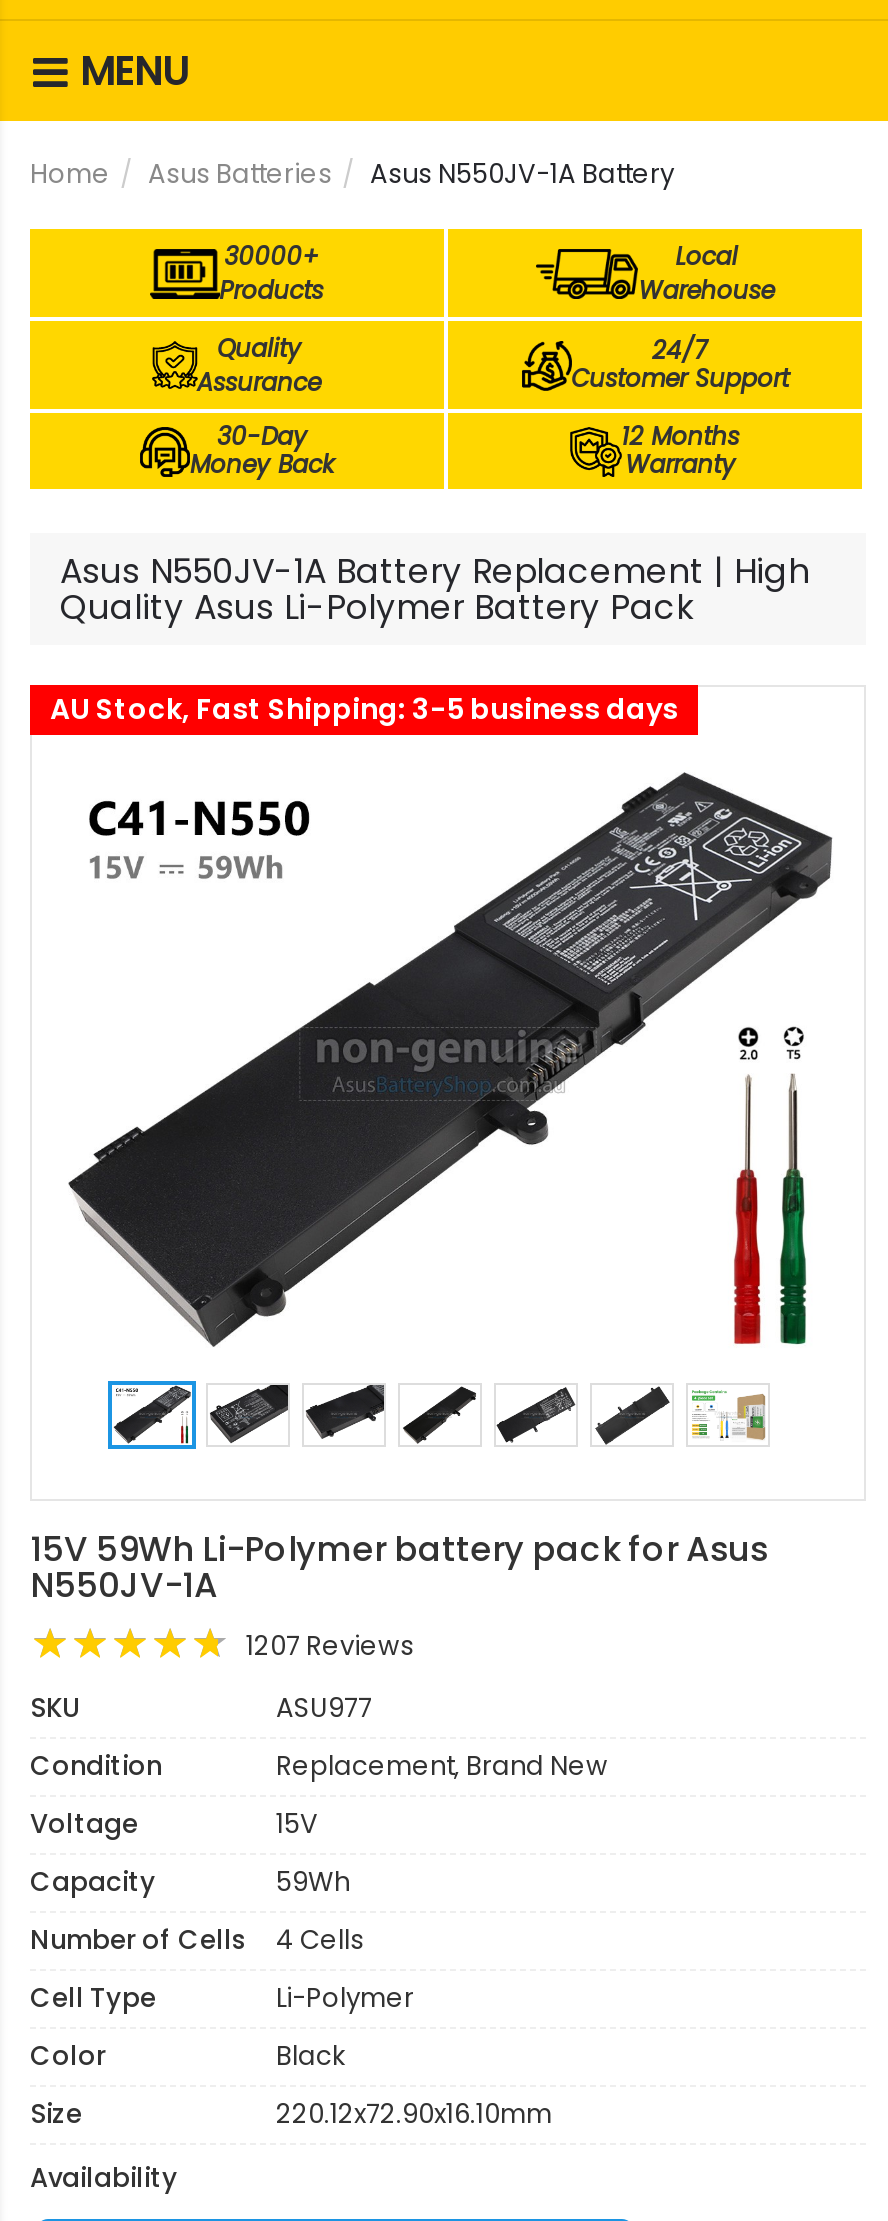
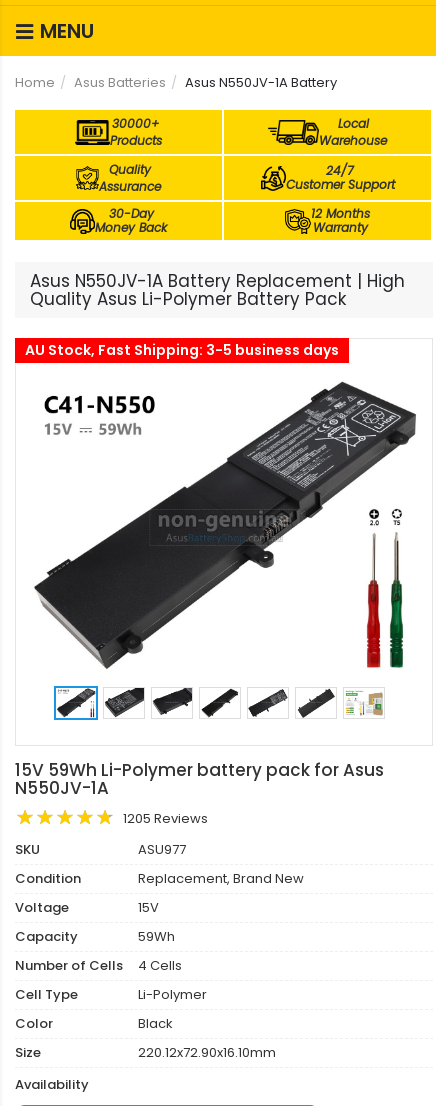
- 1207 Reviews
+ 1205 Reviews
